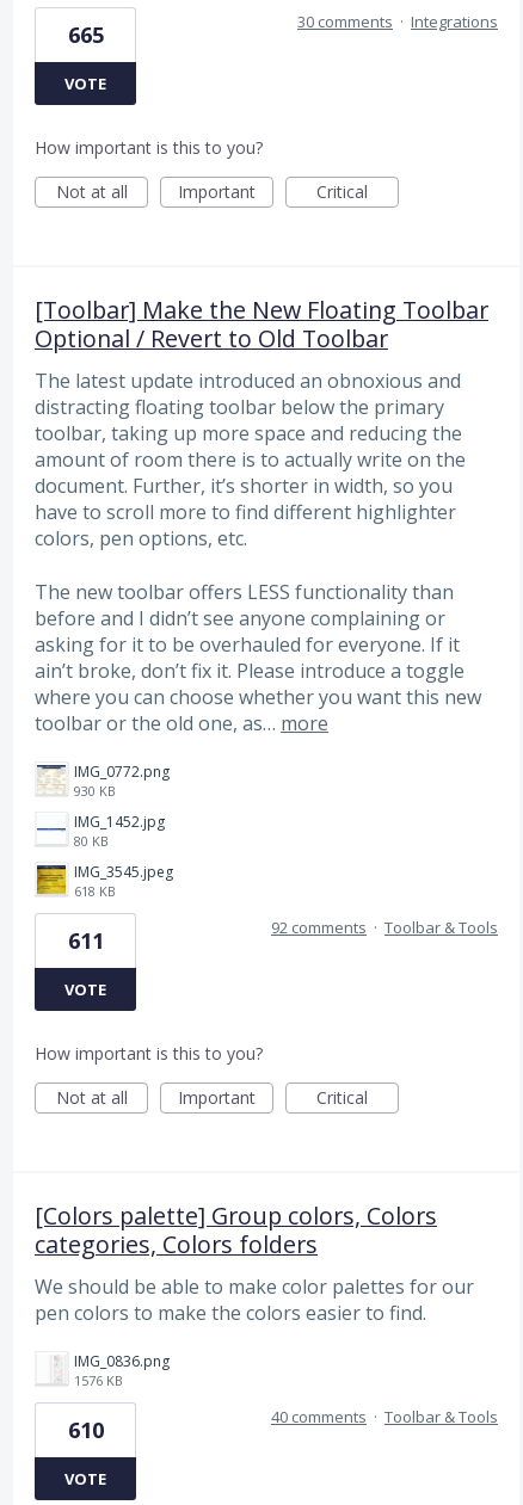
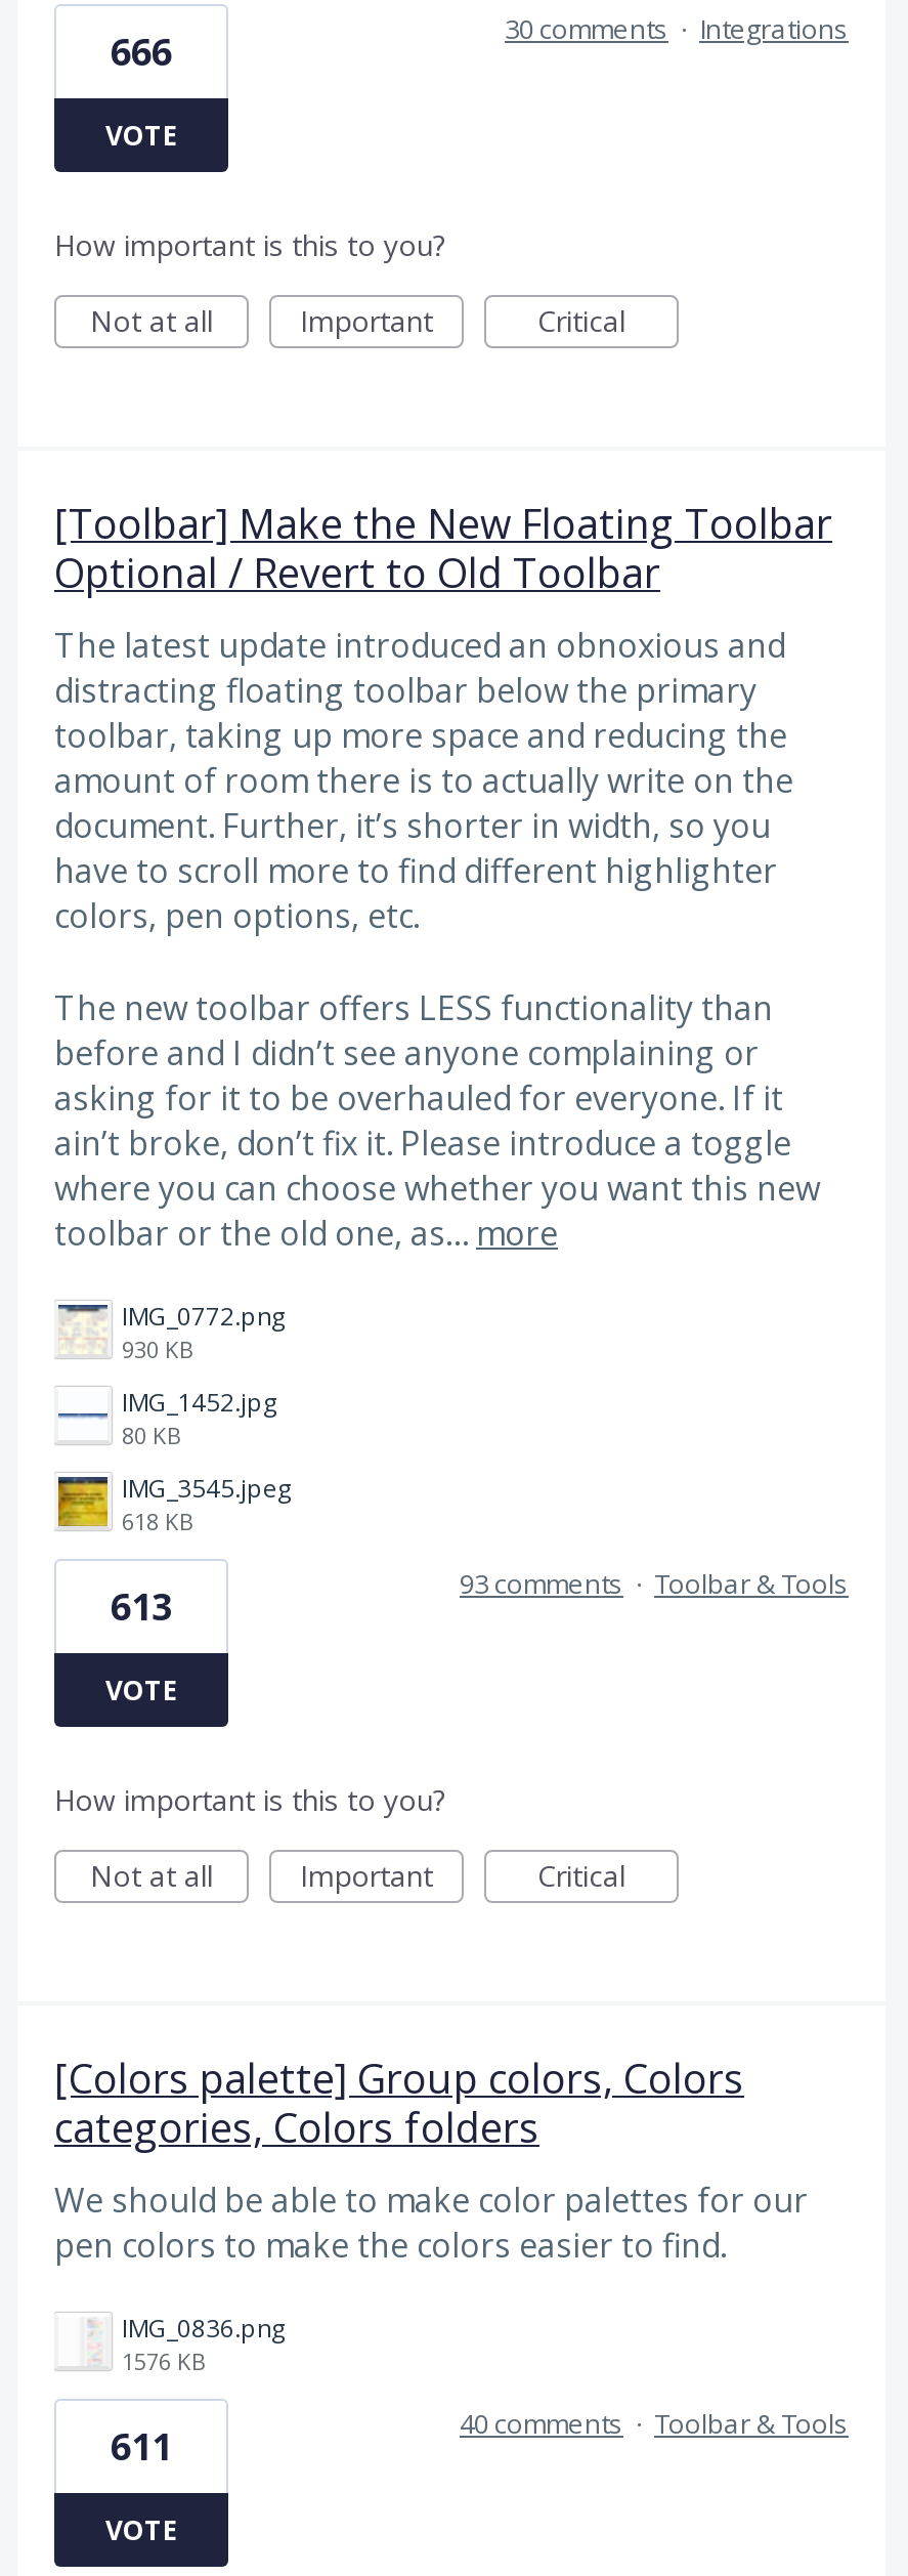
- 665
+ 666

- 92 comments · Toolbar & Tools
+ 93 comments · Toolbar & Tools

- 611
+ 613

- 610
+ 611
